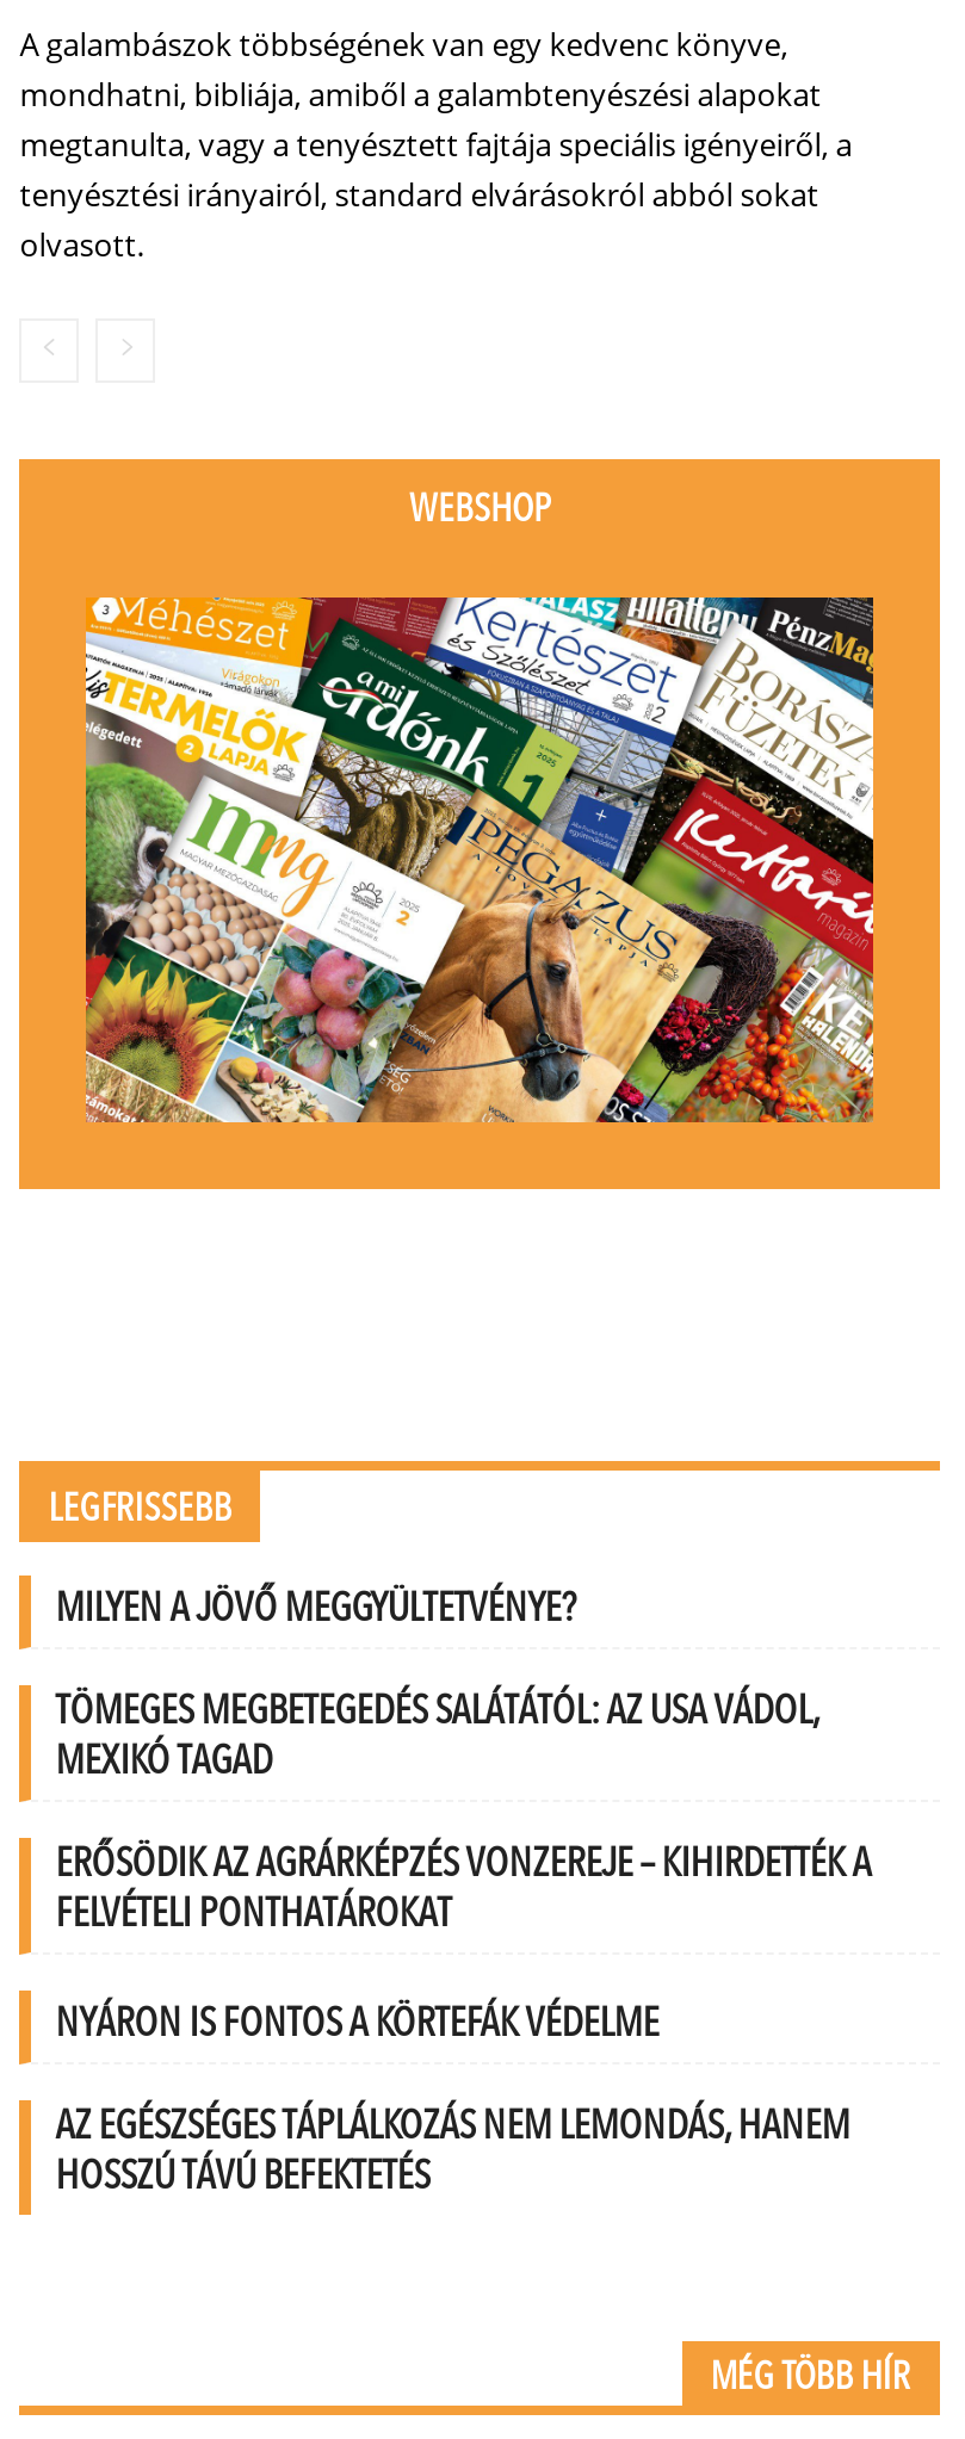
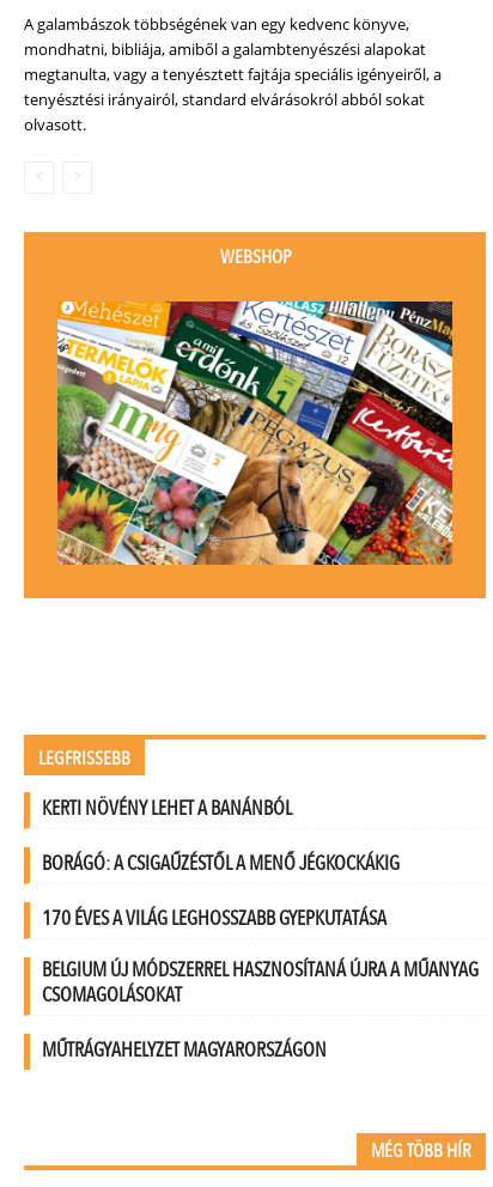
- MILYEN A JÖVŐ MEGGYÜLTETVÉNYE?
+ KERTI NÖVÉNY LEHET A BANÁNBÓL

- TÖMEGES MEGBETEGEDÉS SALÁTÁTÓL: AZ USA VÁDOL,
- MEXIKÓ TAGAD
+ BORÁGÓ: A CSIGAŰZÉSTŐL A MENŐ JÉGKOCKÁKIG

- ERŐSÖDIK AZ AGRÁRKÉPZÉS VONZEREJE – KIHIRDETTÉK A
- FELVÉTELI PONTHATÁROKAT
+ 170 ÉVES A VILÁG LEGHOSSZABB GYEPKUTATÁSA

- NYÁRON IS FONTOS A KÖRTEFÁK VÉDELME
+ BELGIUM ÚJ MÓDSZERREL HASZNOSÍTANÁ ÚJRA A MŰANYAG
+ CSOMAGOLÁSOKAT

- AZ EGÉSZSÉGES TÁPLÁLKOZÁS NEM LEMONDÁS, HANEM
- HOSSZÚ TÁVÚ BEFEKTETÉS
+ MŰTRÁGYAHELYZET MAGYARORSZÁGON
